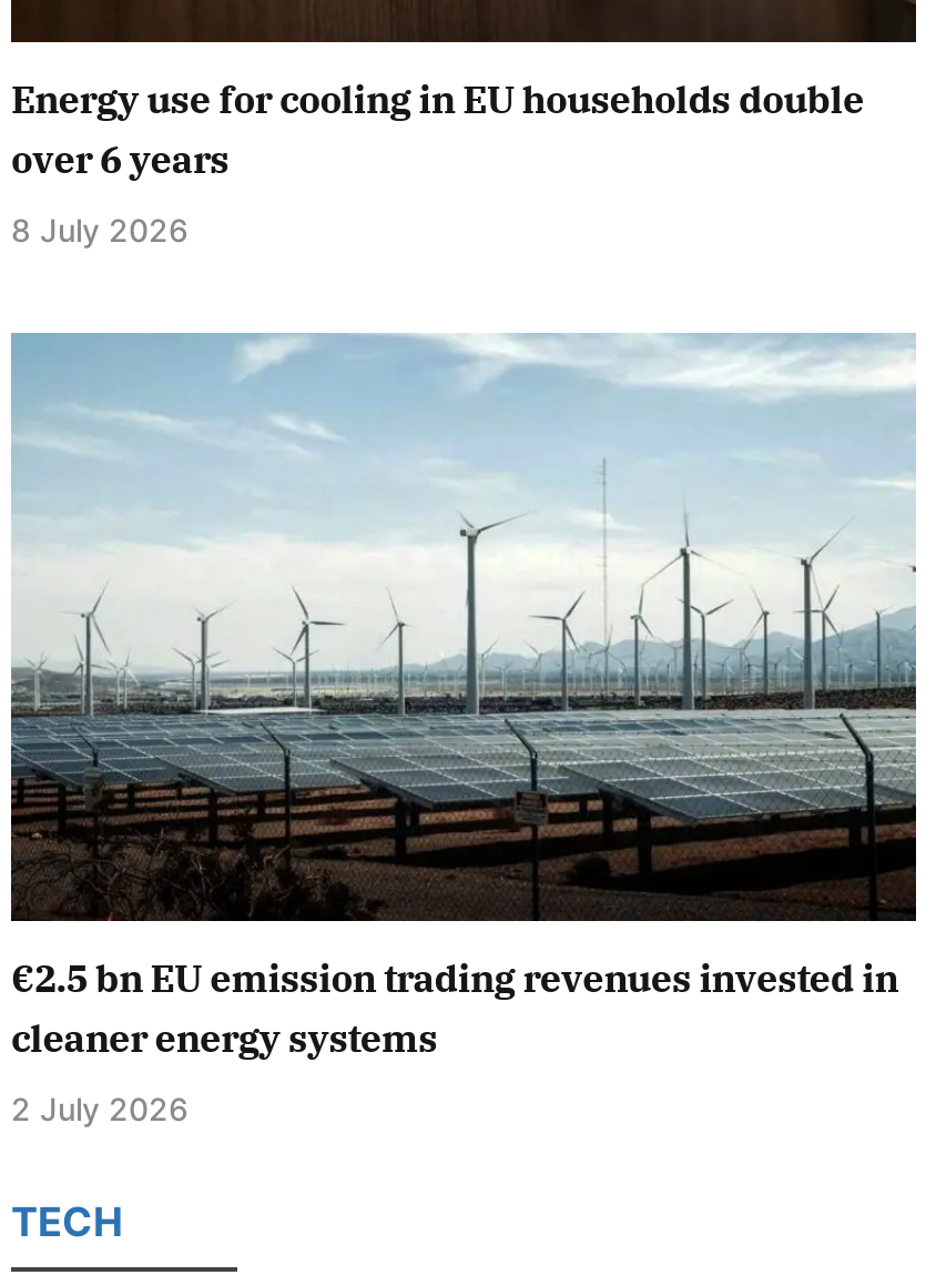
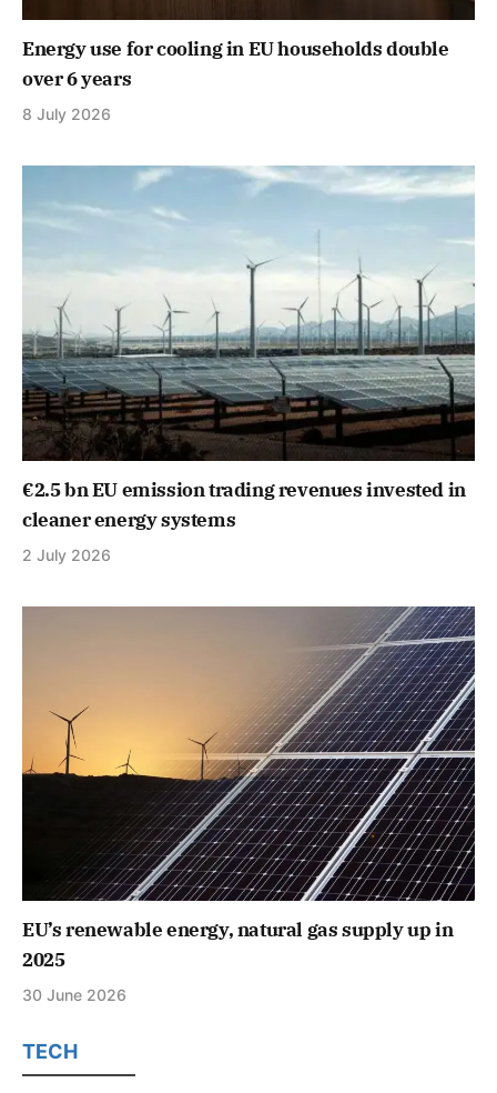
+ [image]
+ EU’s renewable energy, natural gas supply up in
+ 2025
+ 30 June 2026
